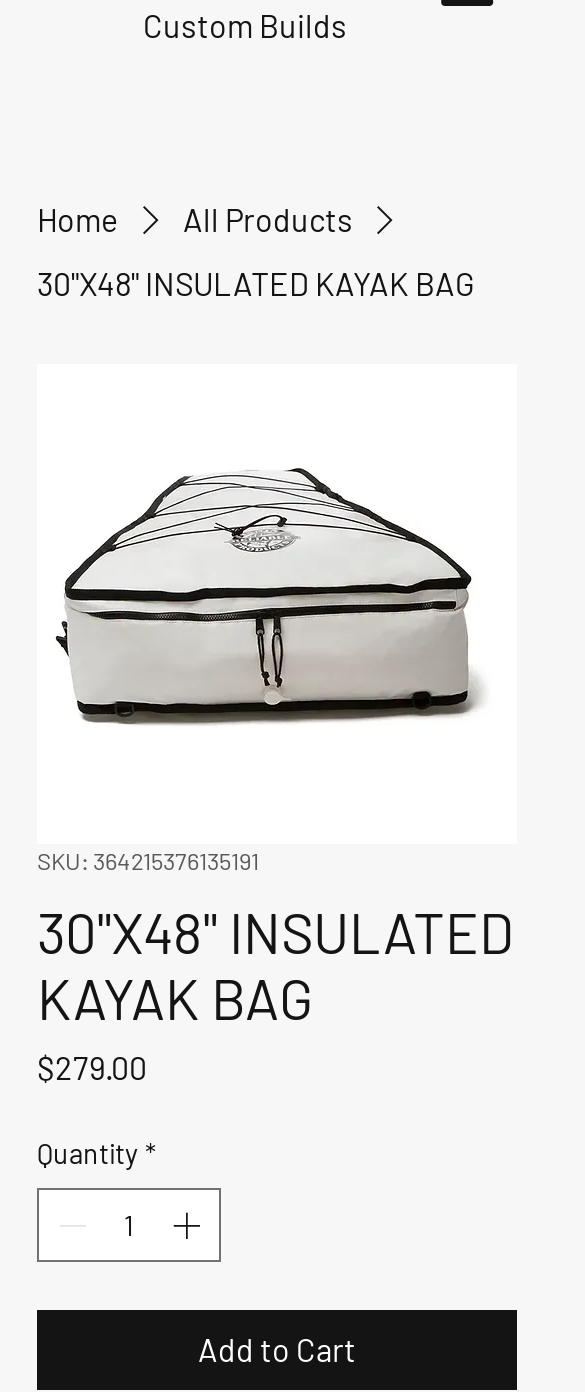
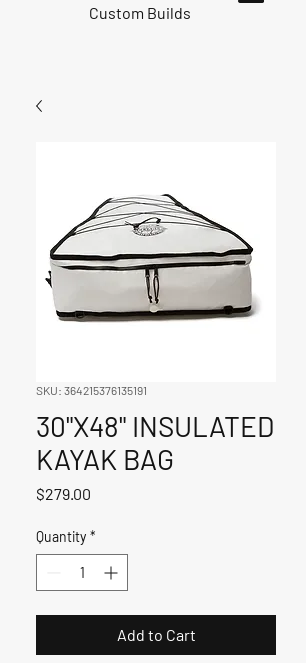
- Home
- All Products
- 30"X48" INSULATED KAYAK BAG
